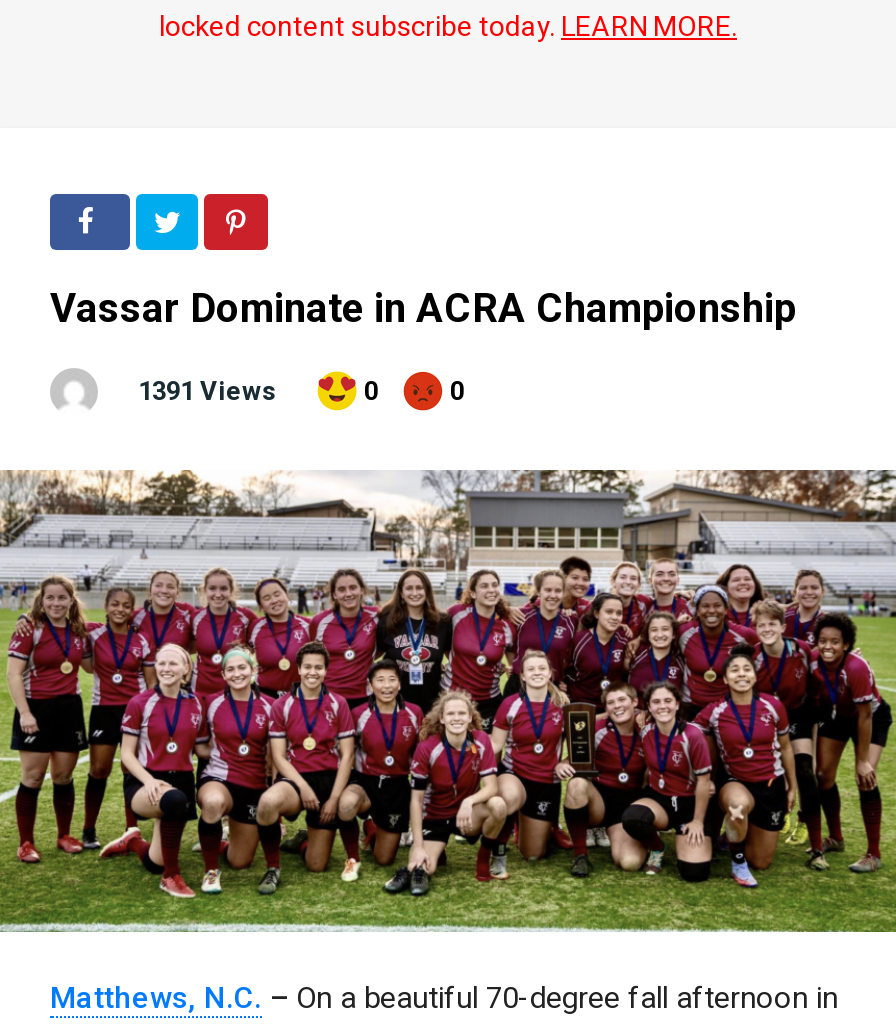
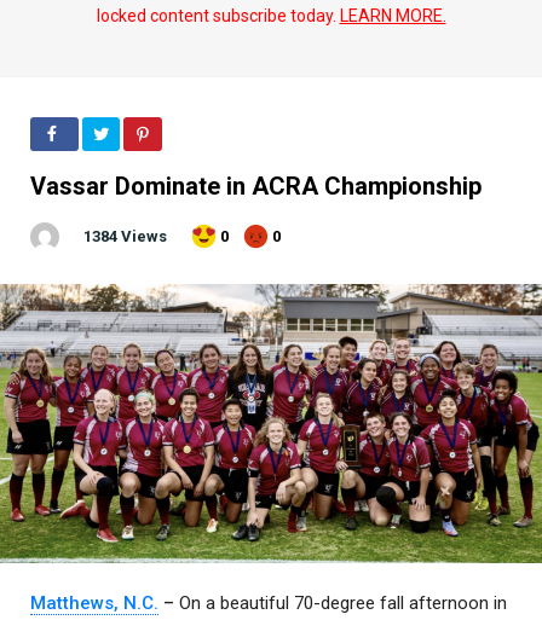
- 1391 Views
+ 1384 Views
